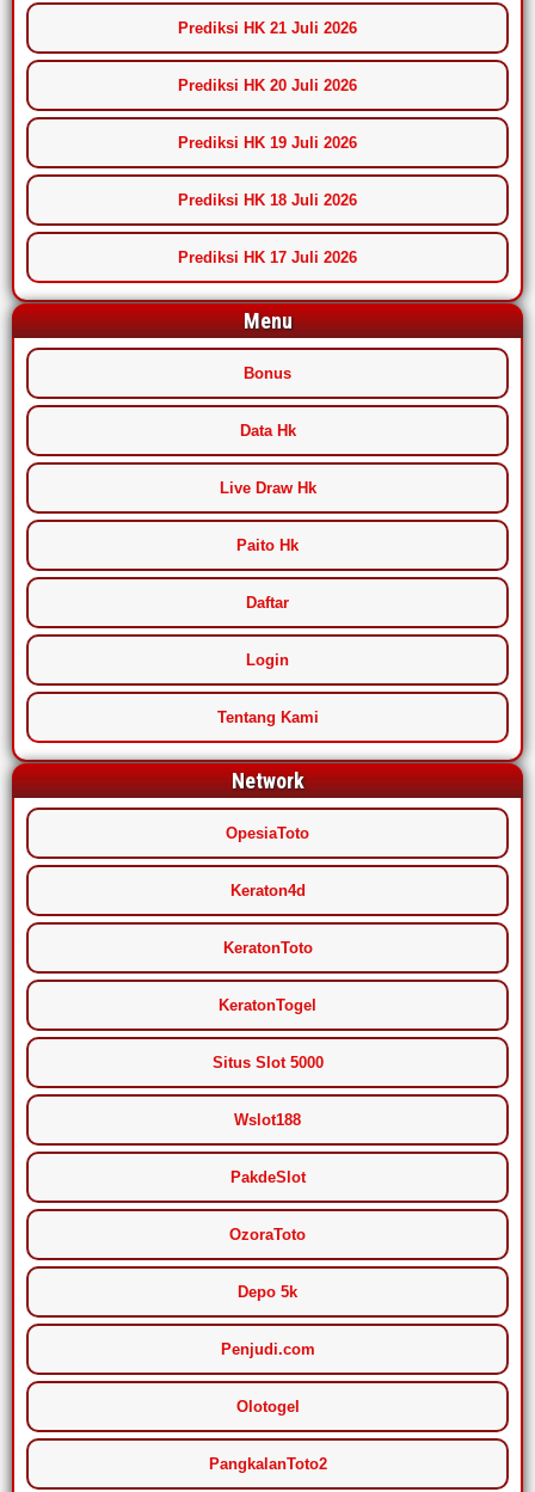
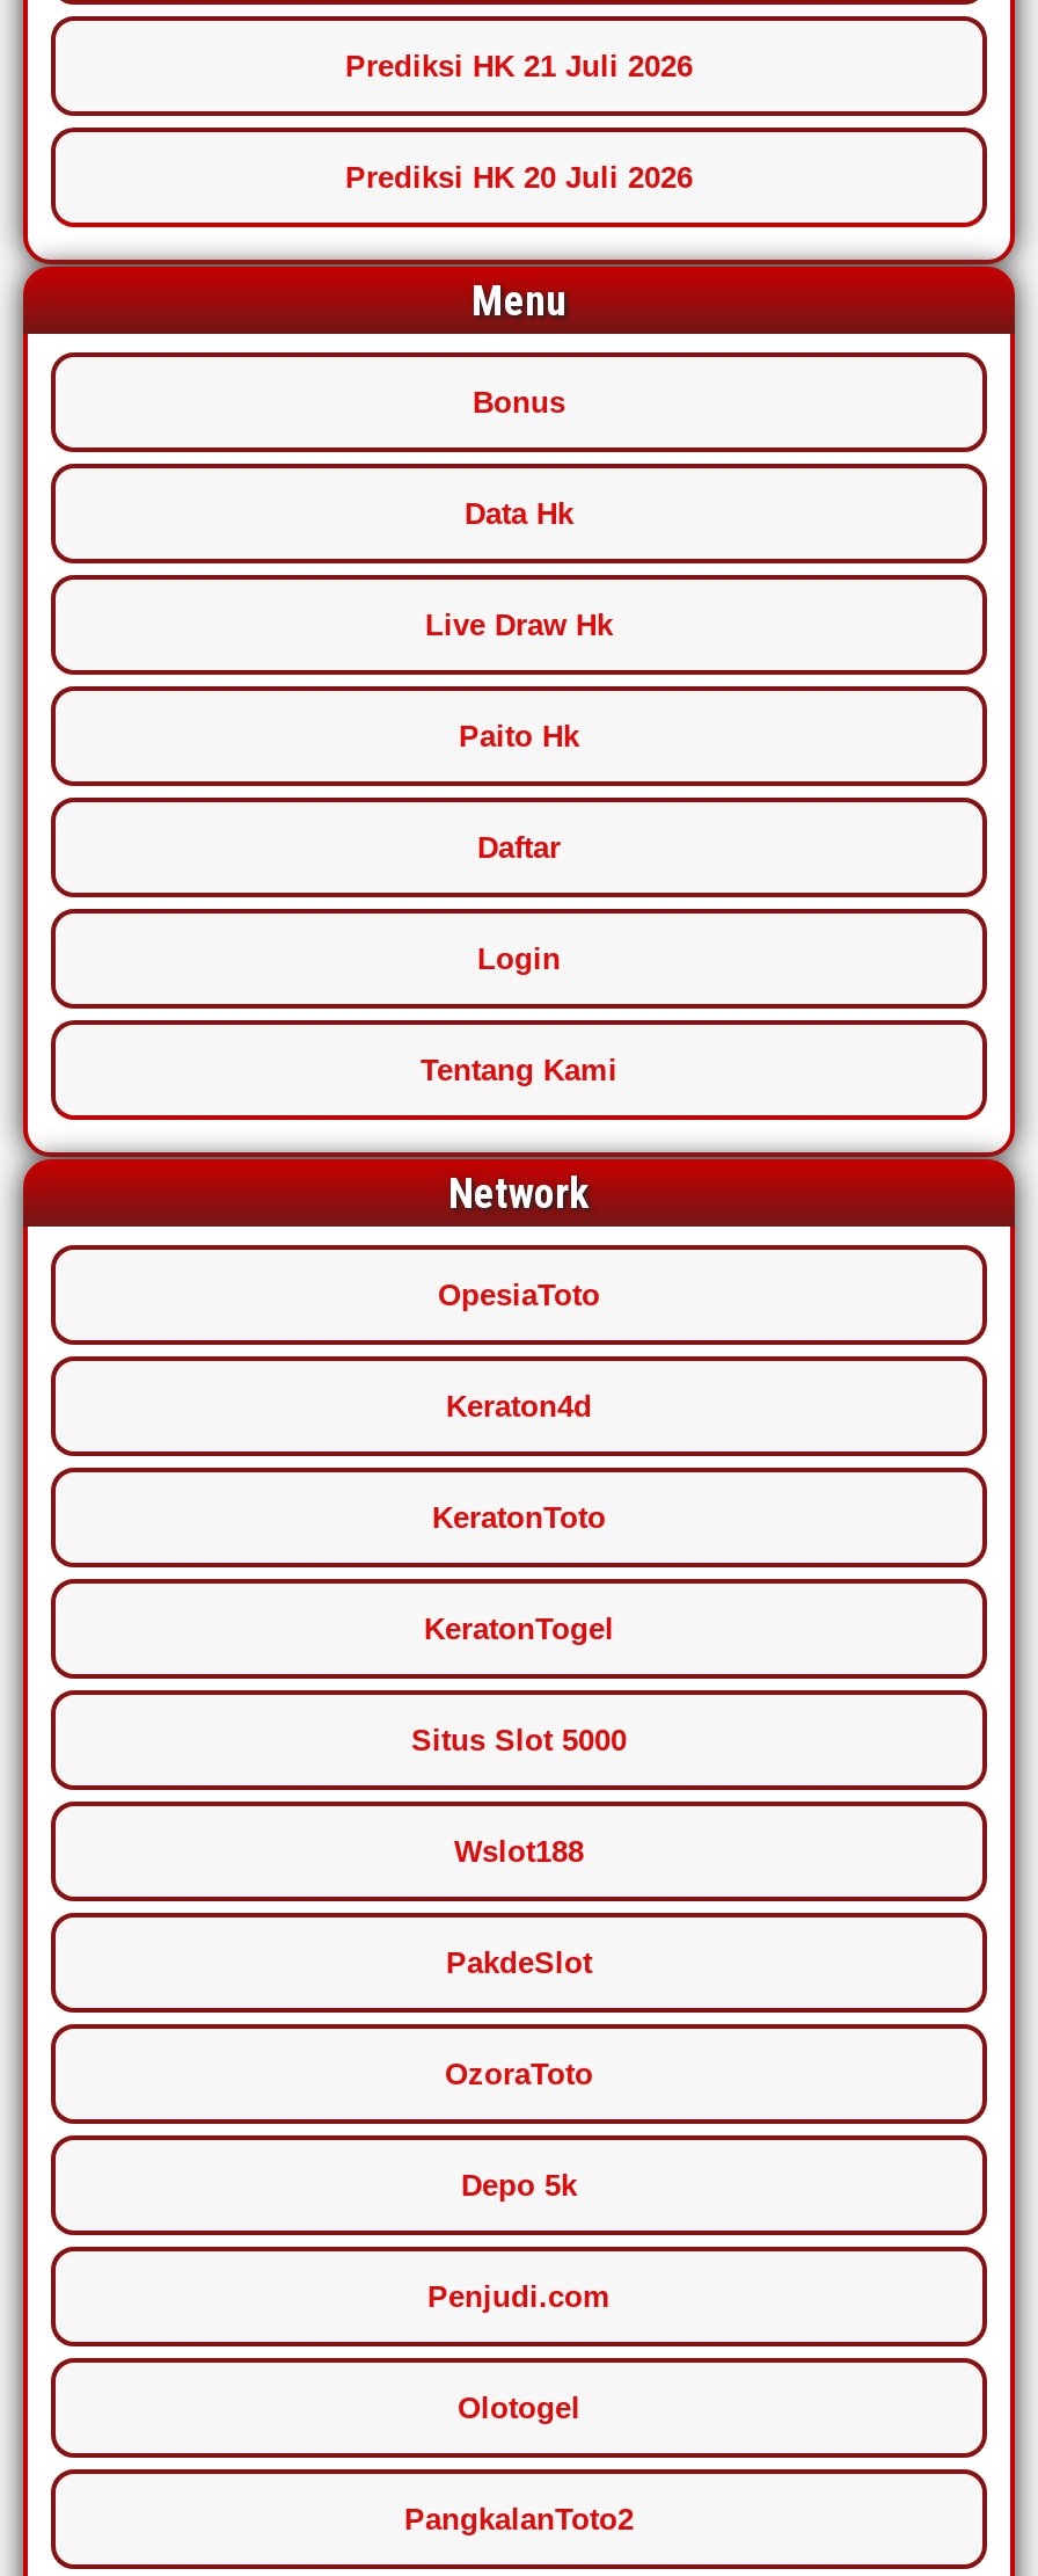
- Prediksi HK 19 Juli 2026
- Prediksi HK 18 Juli 2026
- Prediksi HK 17 Juli 2026
